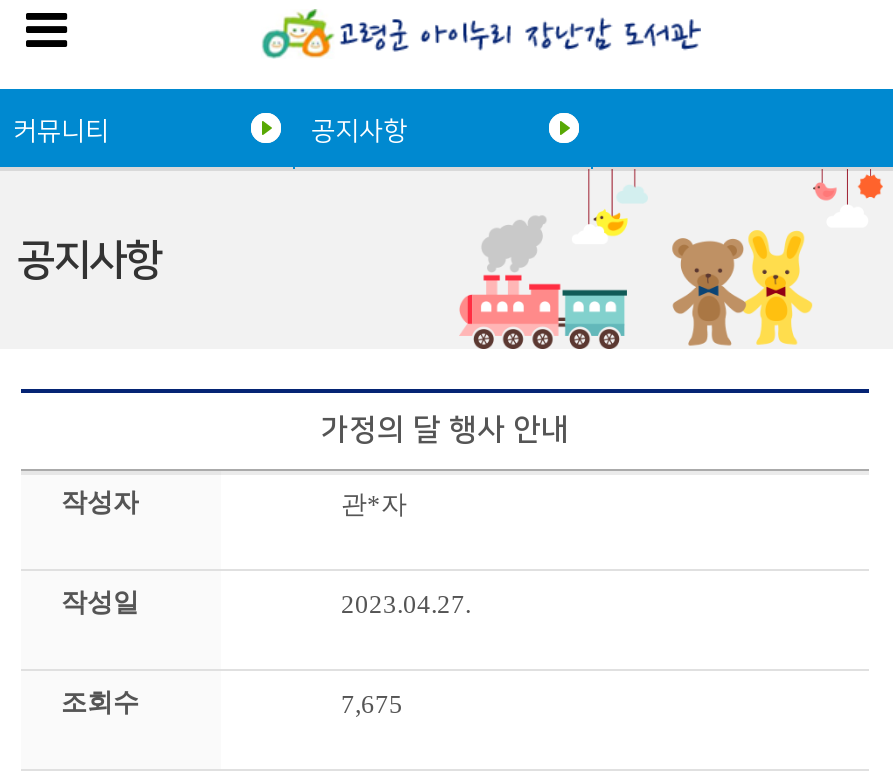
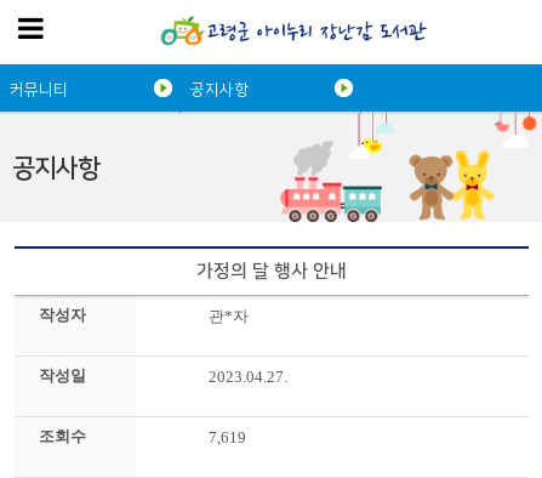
- 7,675
+ 7,619
